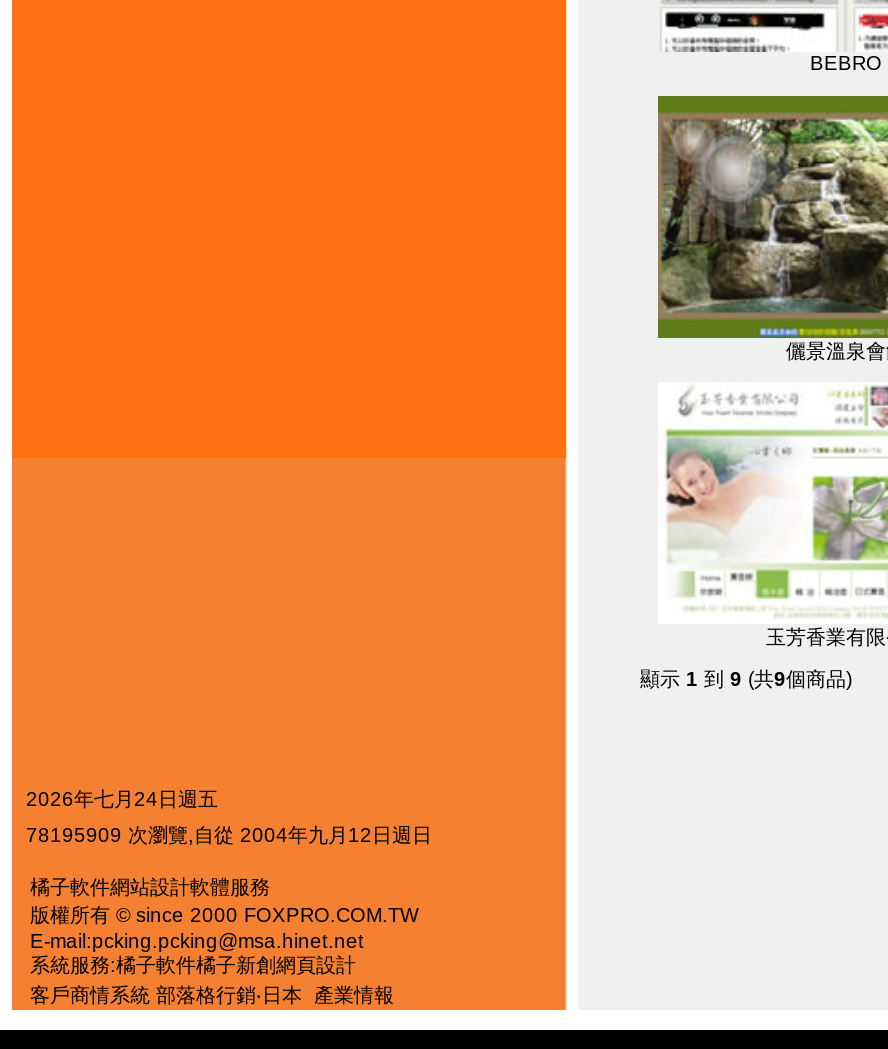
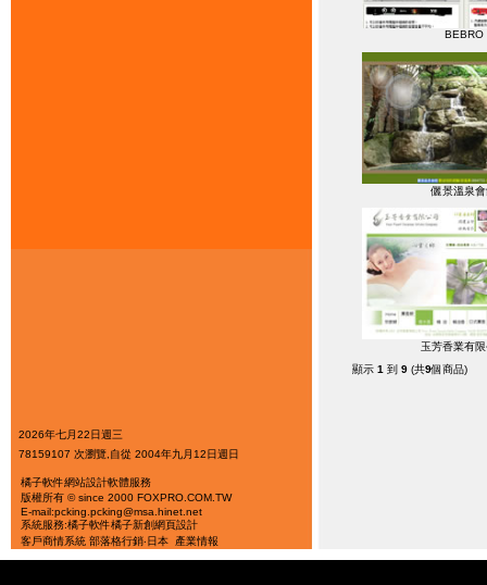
- 2026年七月24日週五
+ 2026年七月22日週三

- 78195909 次瀏覽,自從 2004年九月12日週日
+ 78159107 次瀏覽,自從 2004年九月12日週日
